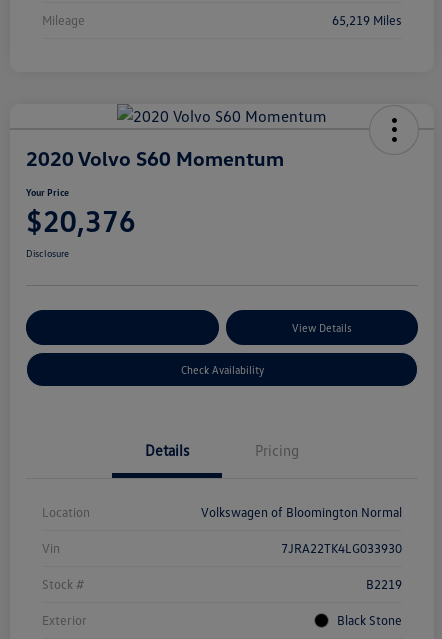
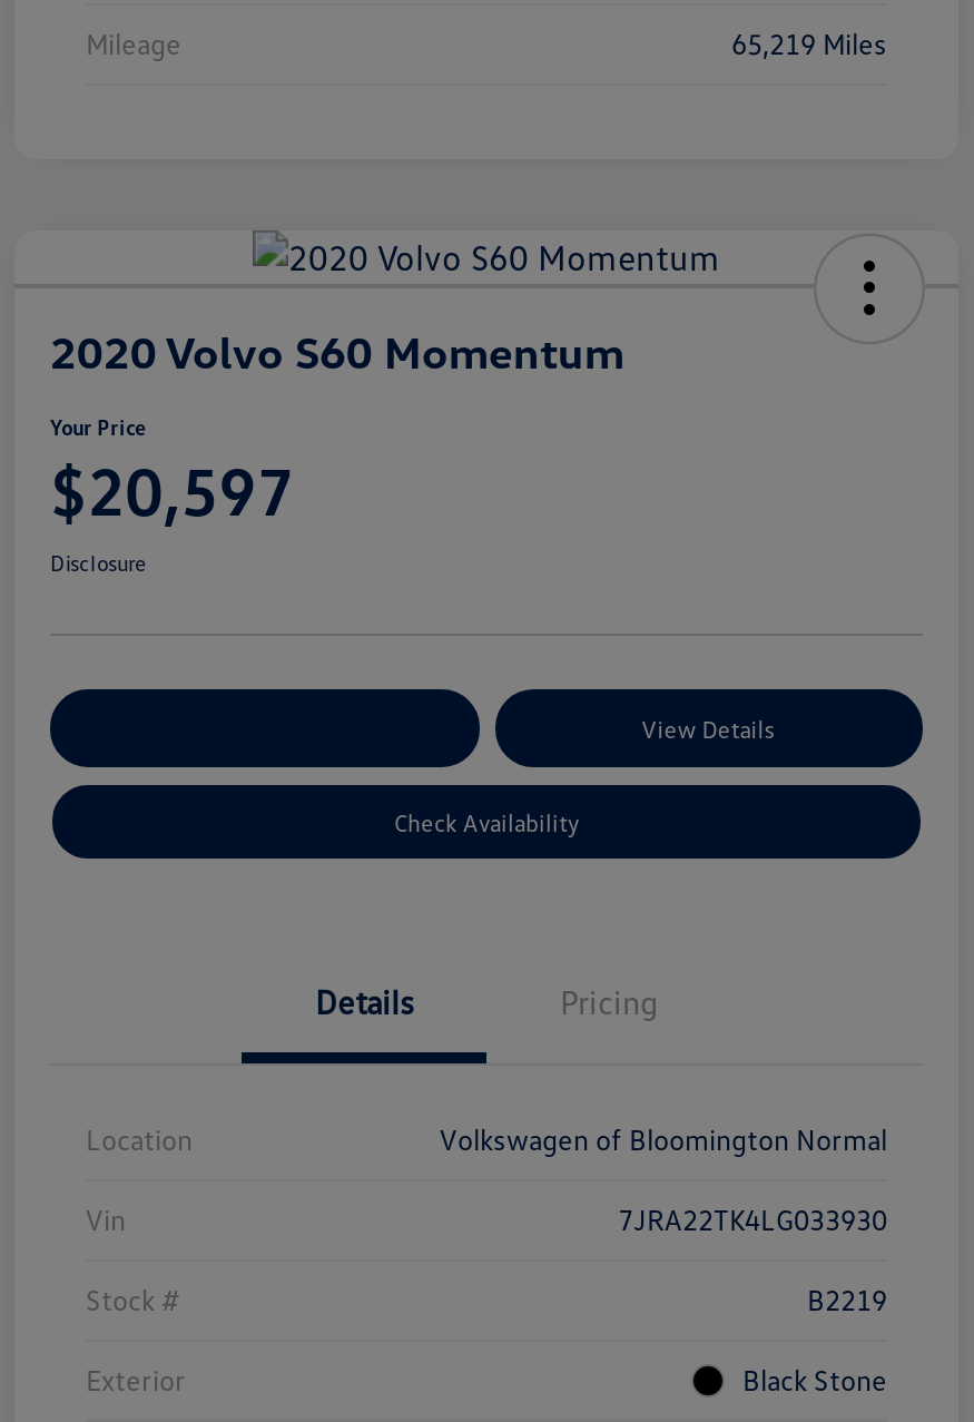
- $20,376
+ $20,597
